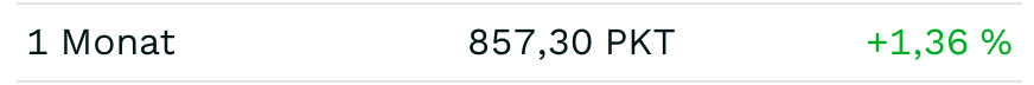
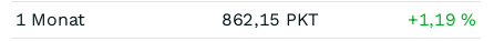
- 857,30 PKT
+ 862,15 PKT

- +1,36%
+ +1,19%
